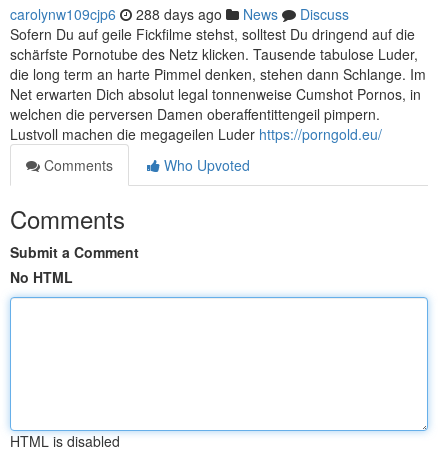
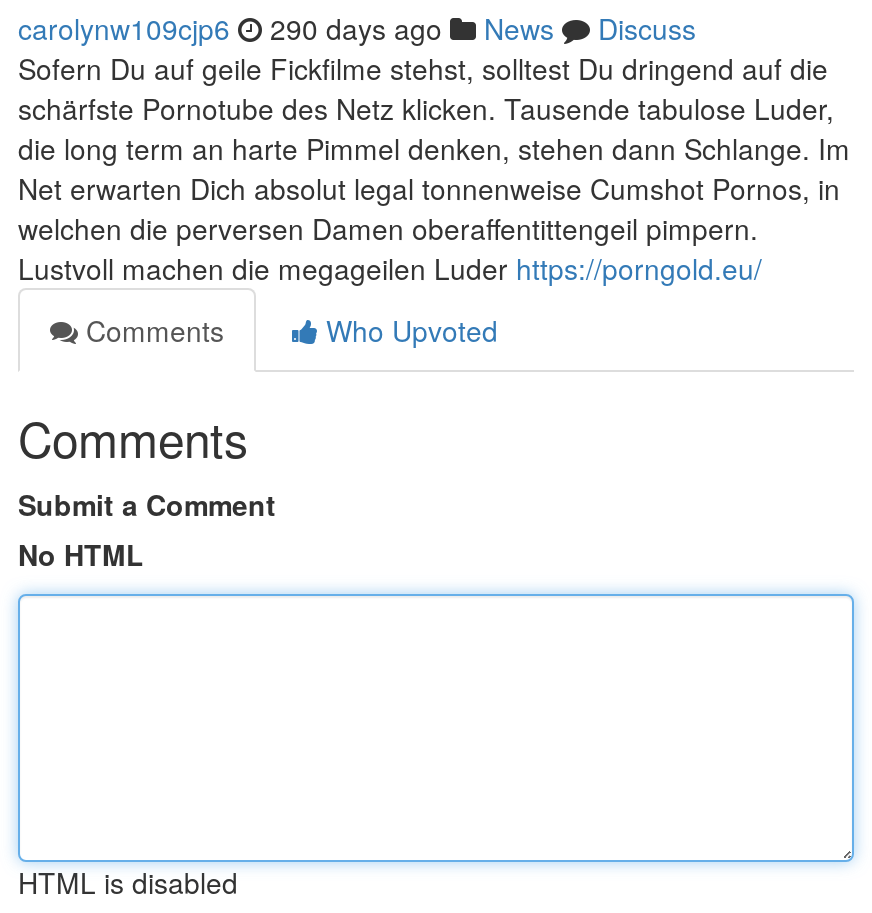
- carolynw109cjp6 288 days ago News Discuss
+ carolynw109cjp6 290 days ago News Discuss
